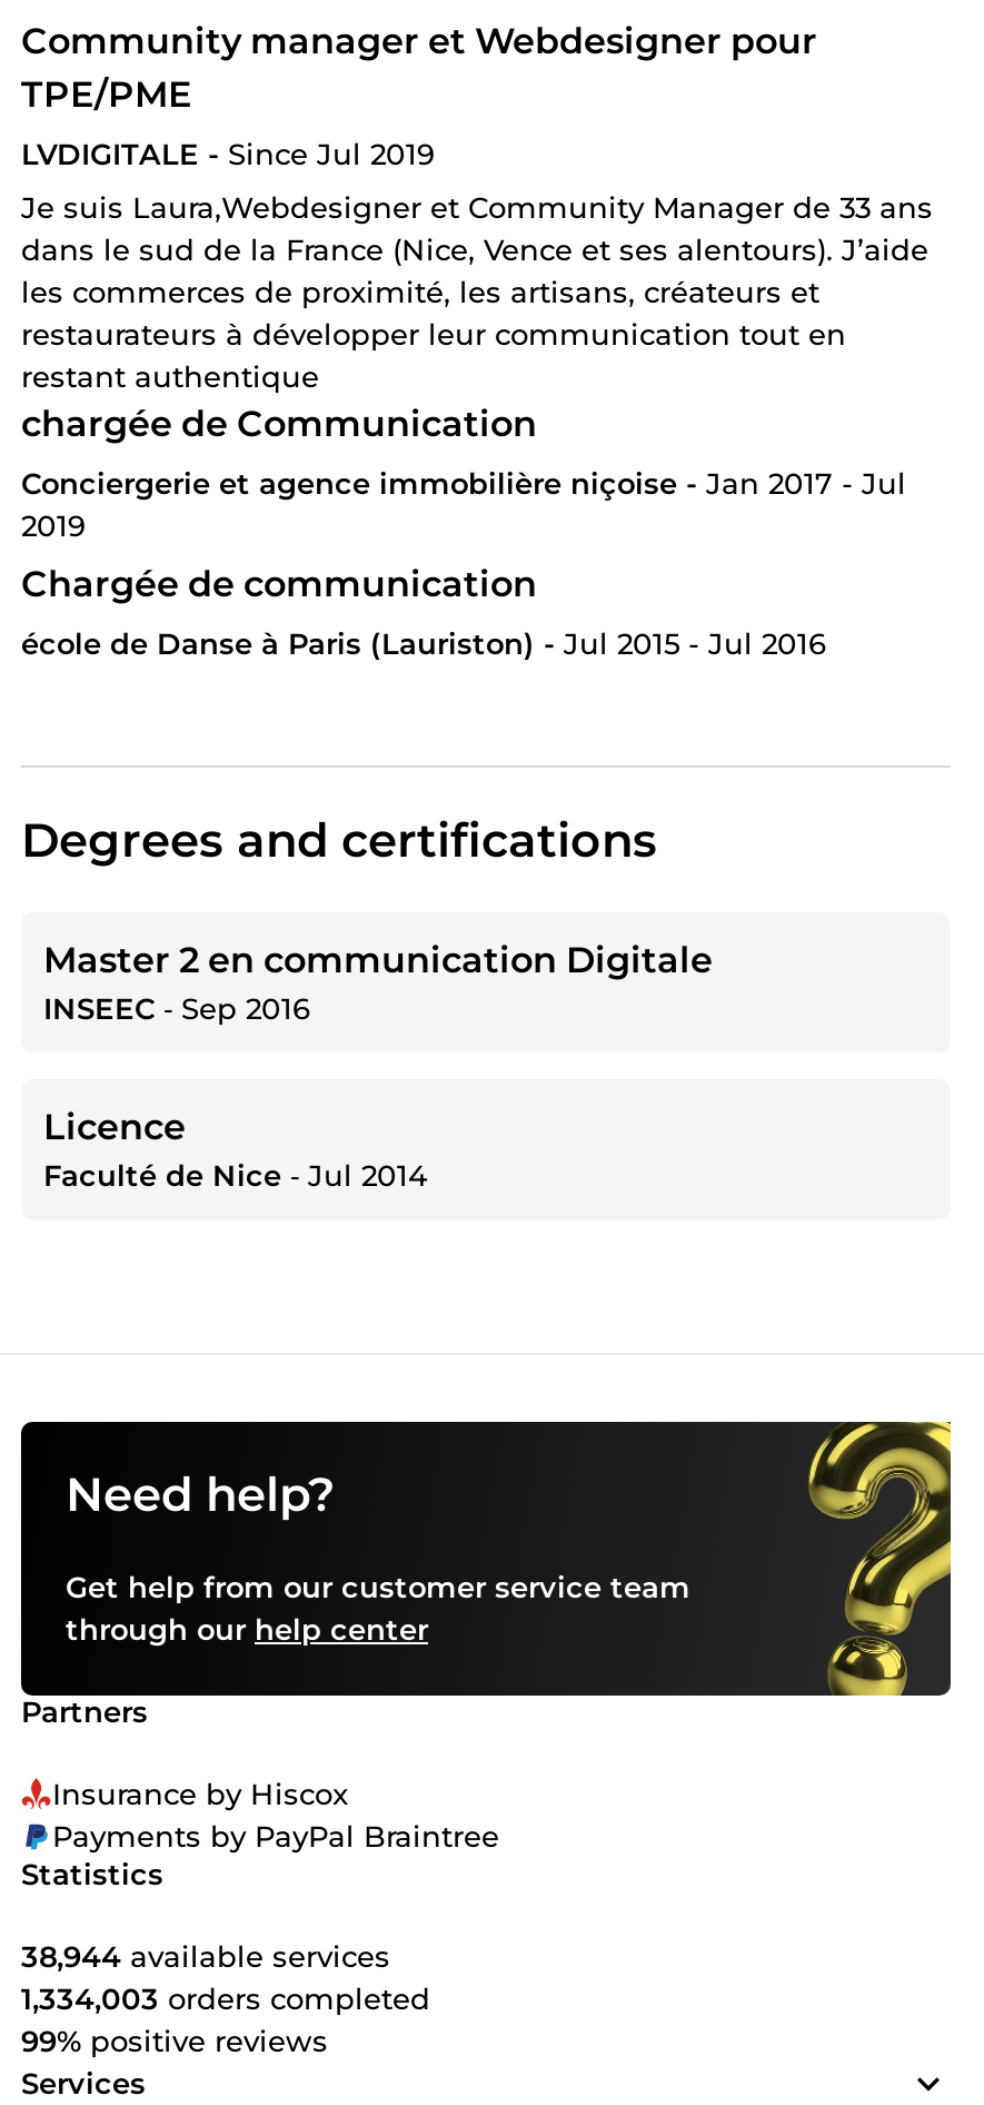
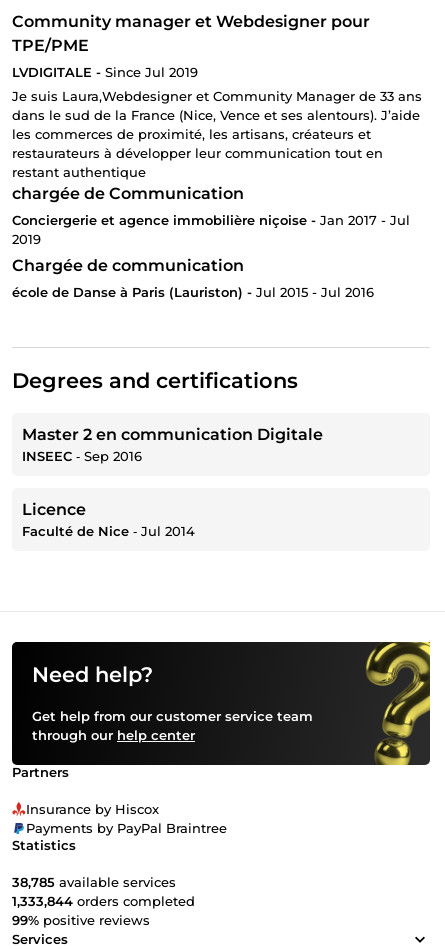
- 38,944 available services
+ 38,785 available services

- 1,334,003 orders completed
+ 1,333,844 orders completed
